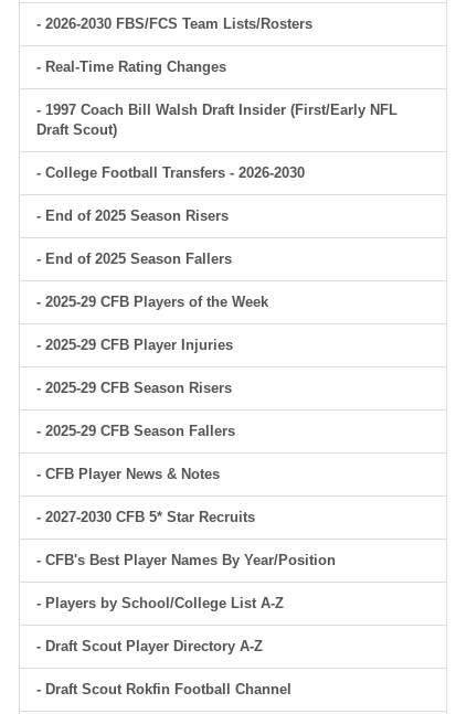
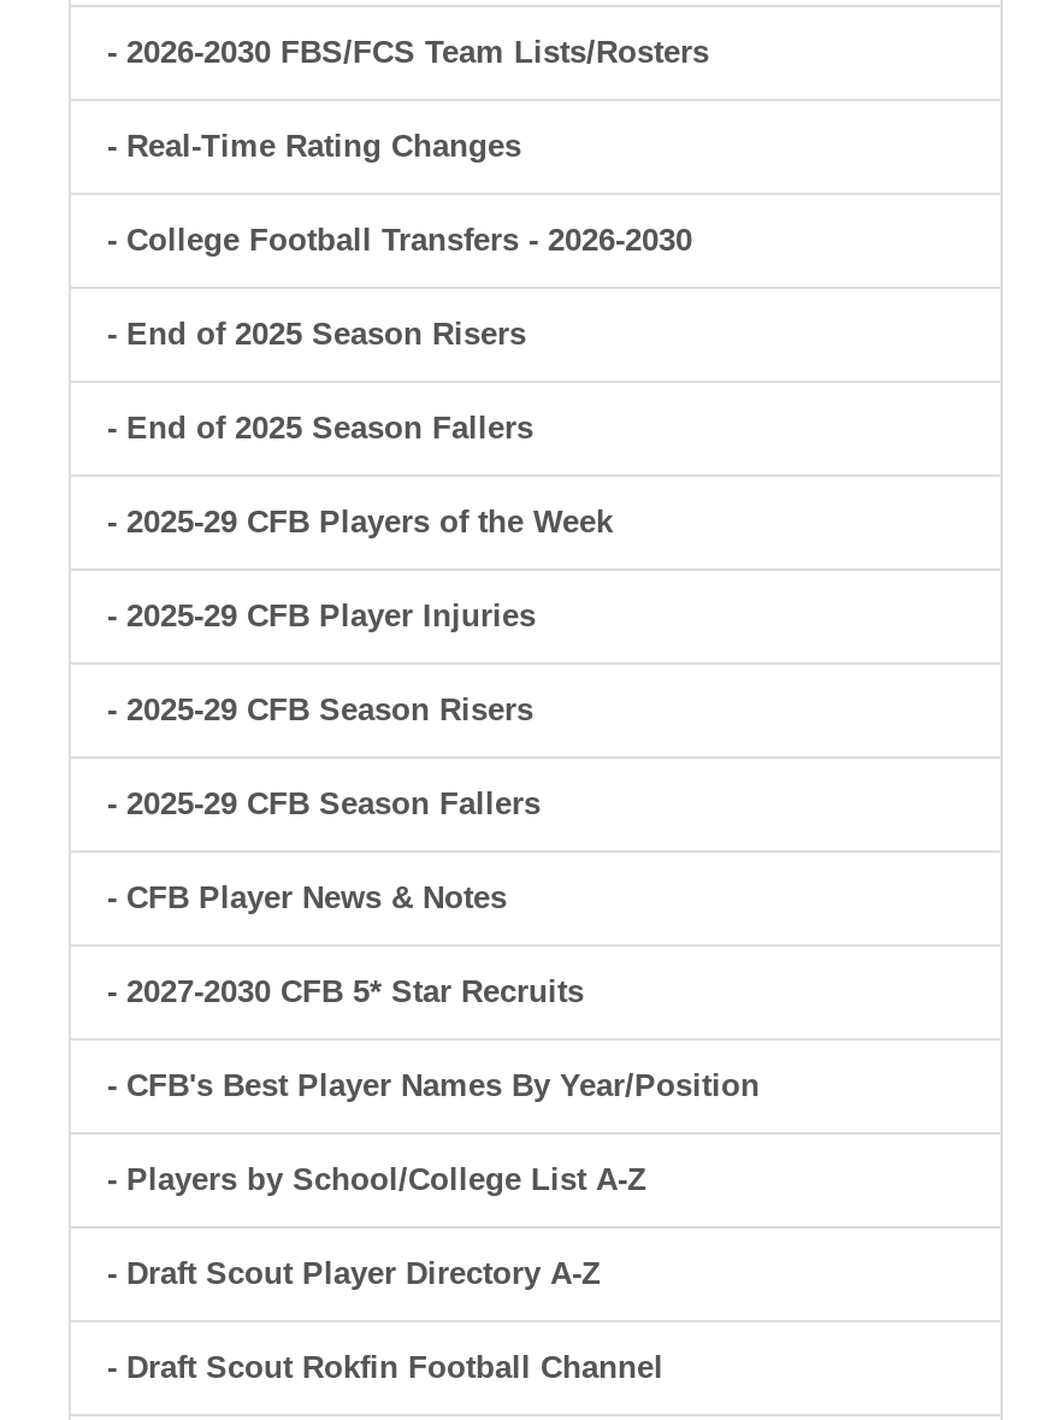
- - 1997 Coach Bill Walsh Draft Insider (First/Early NFL
- Draft Scout)
